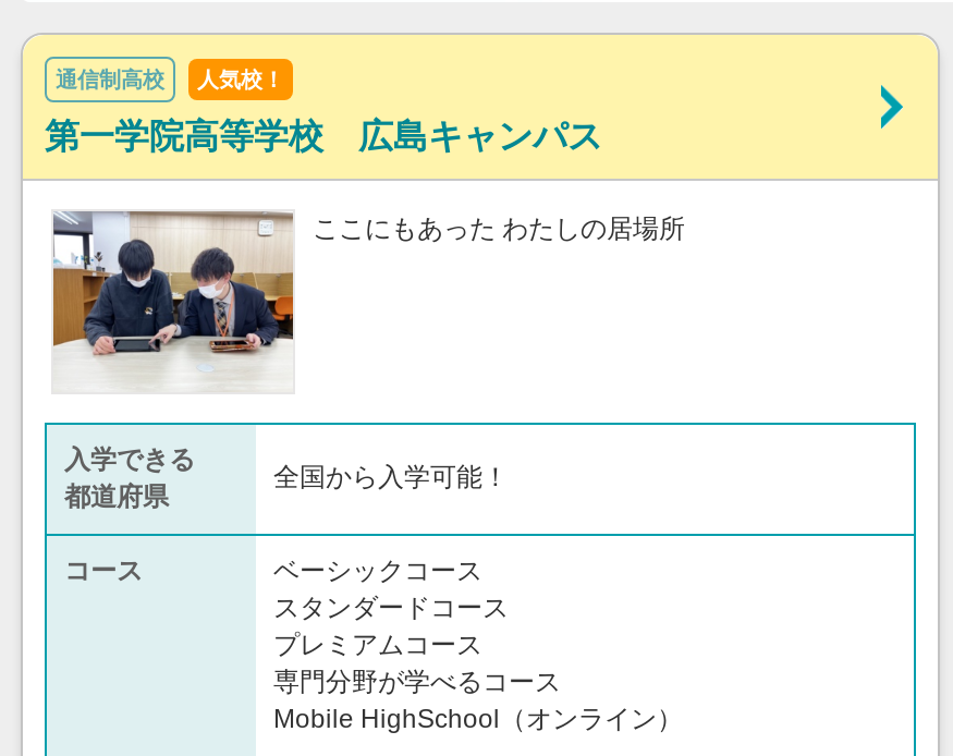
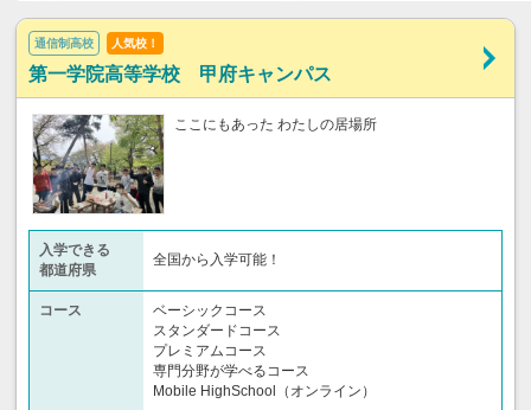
- 第一学院高等学校 広島キャンパス
+ 第一学院高等学校 甲府キャンパス

- [image]
+ [image]
